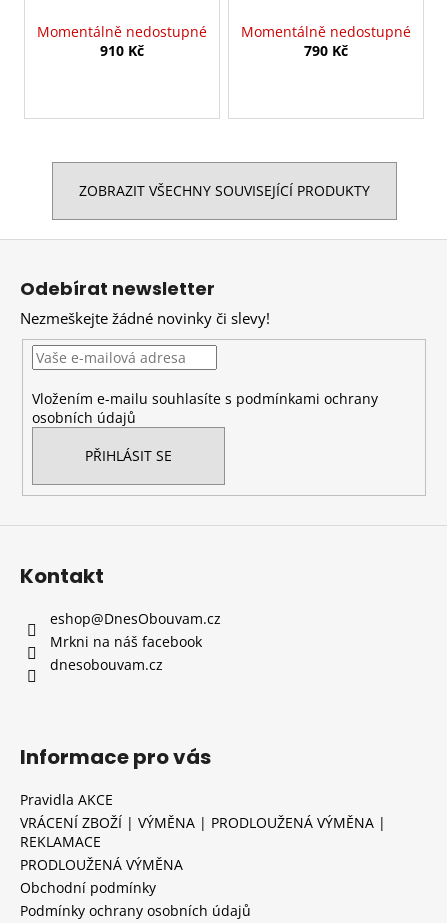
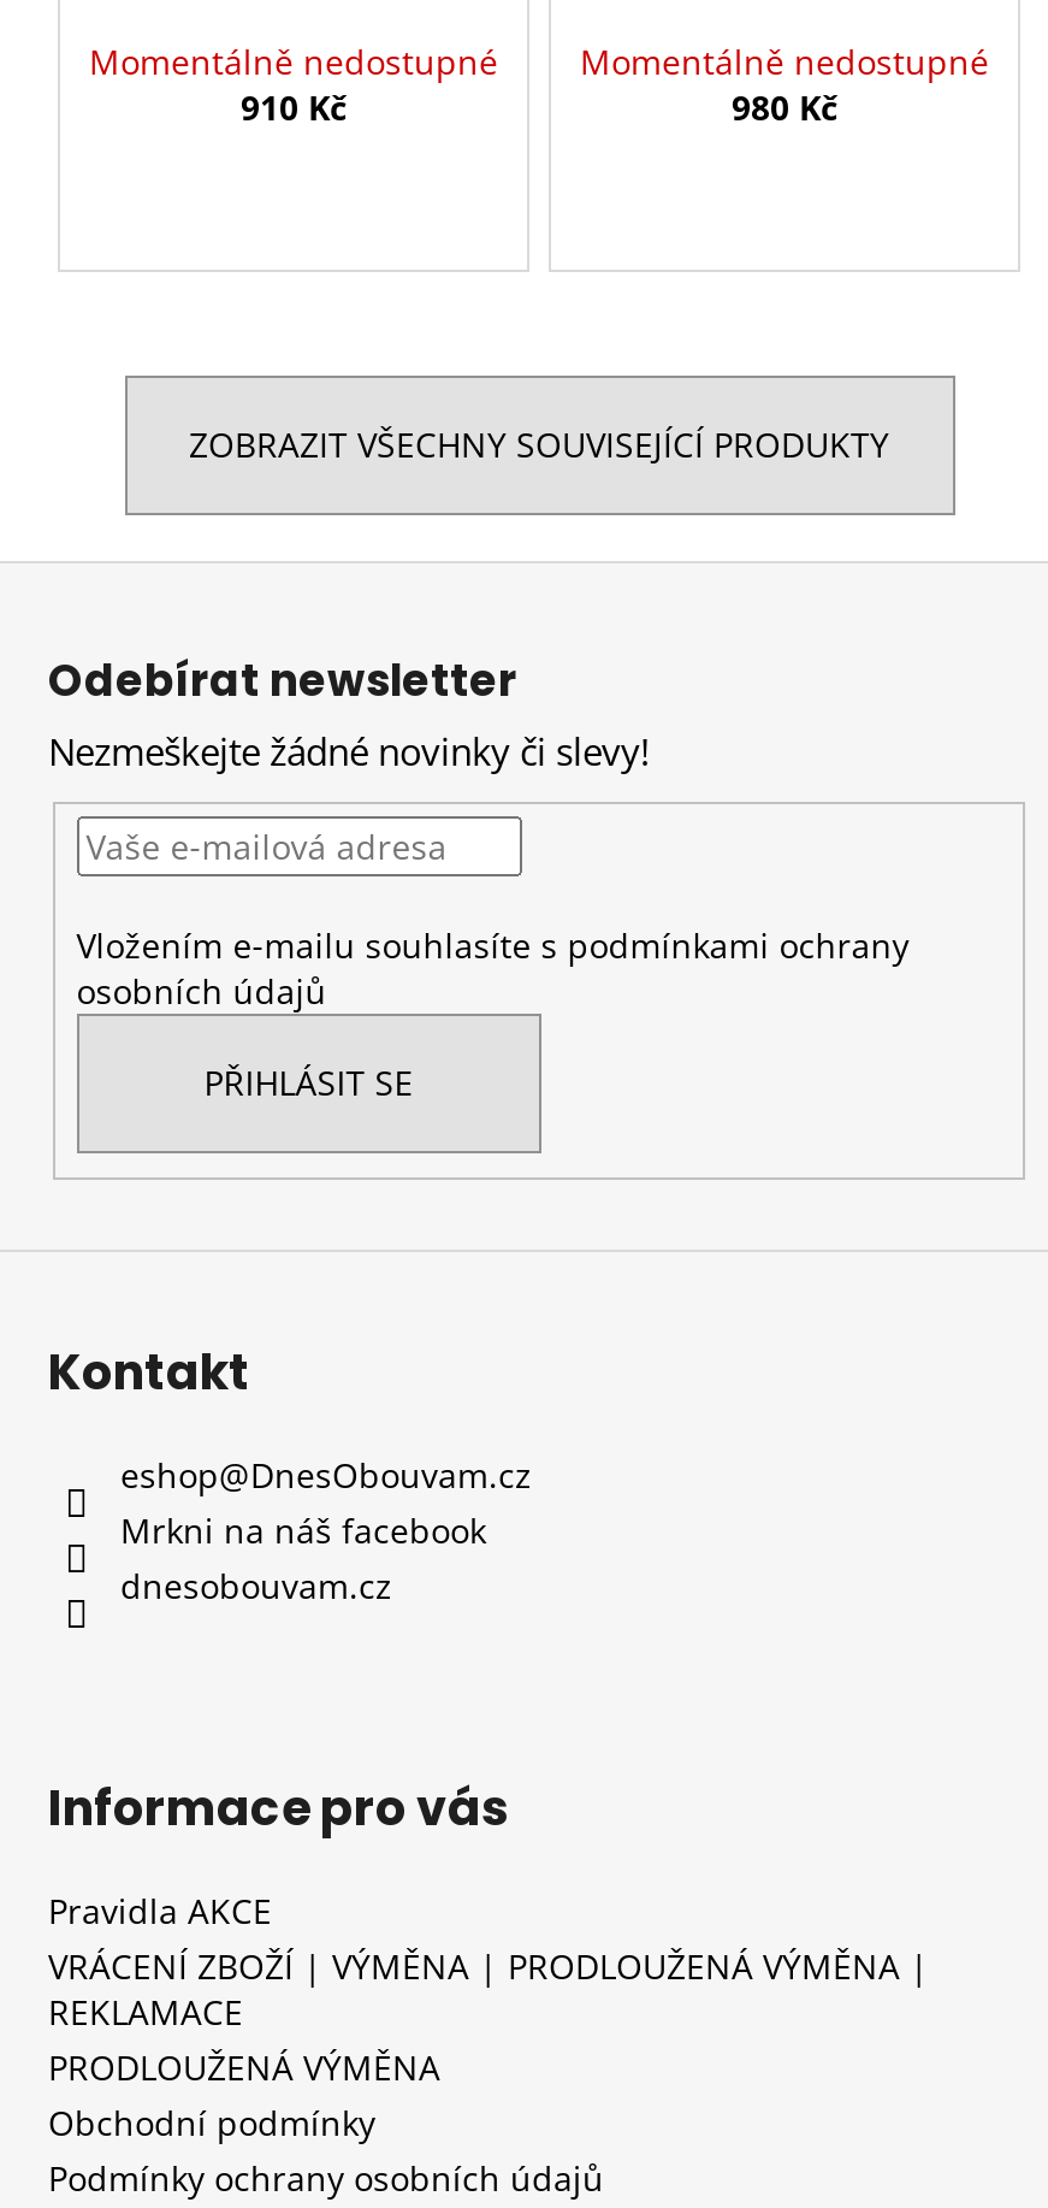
- 790 Kč
+ 980 Kč
